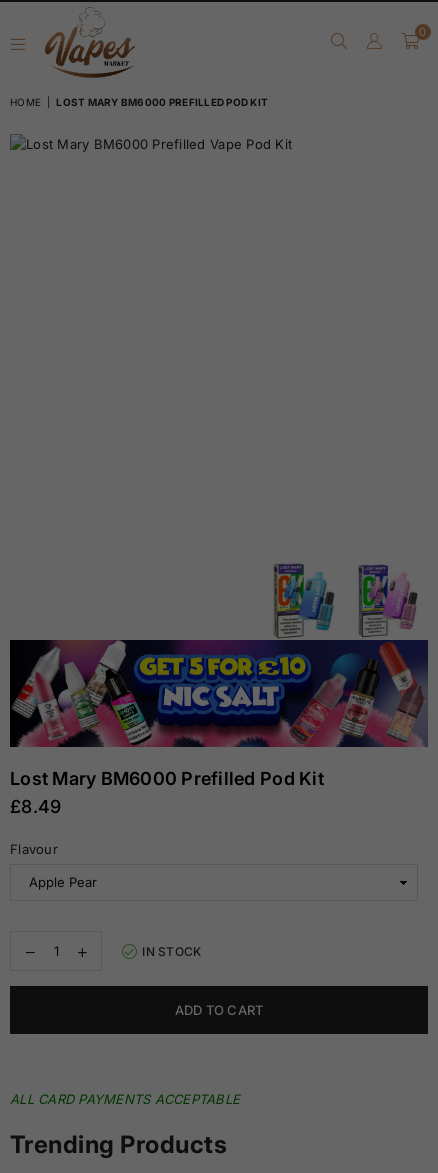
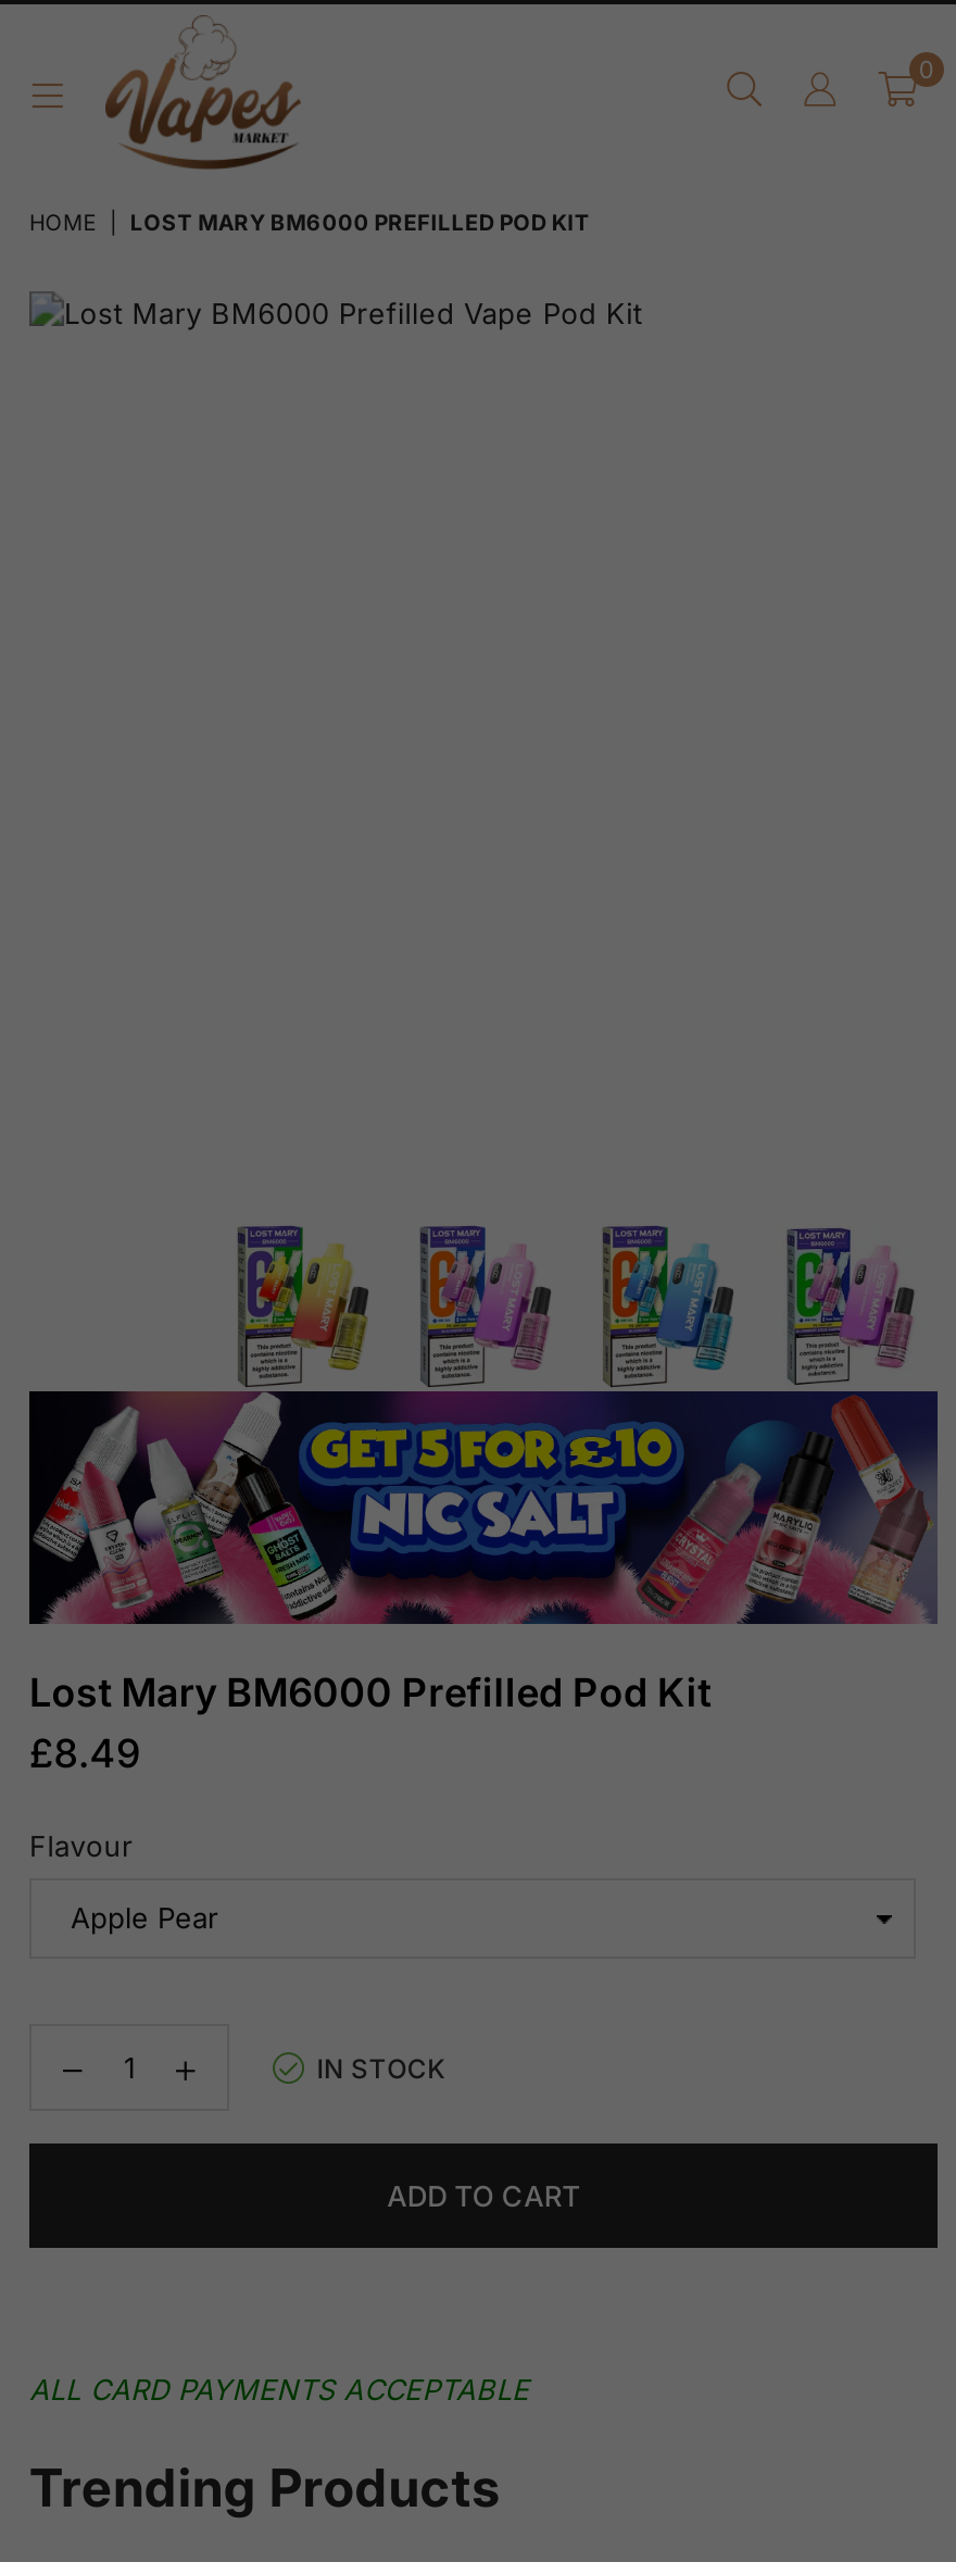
+ [image]

+ [image]
